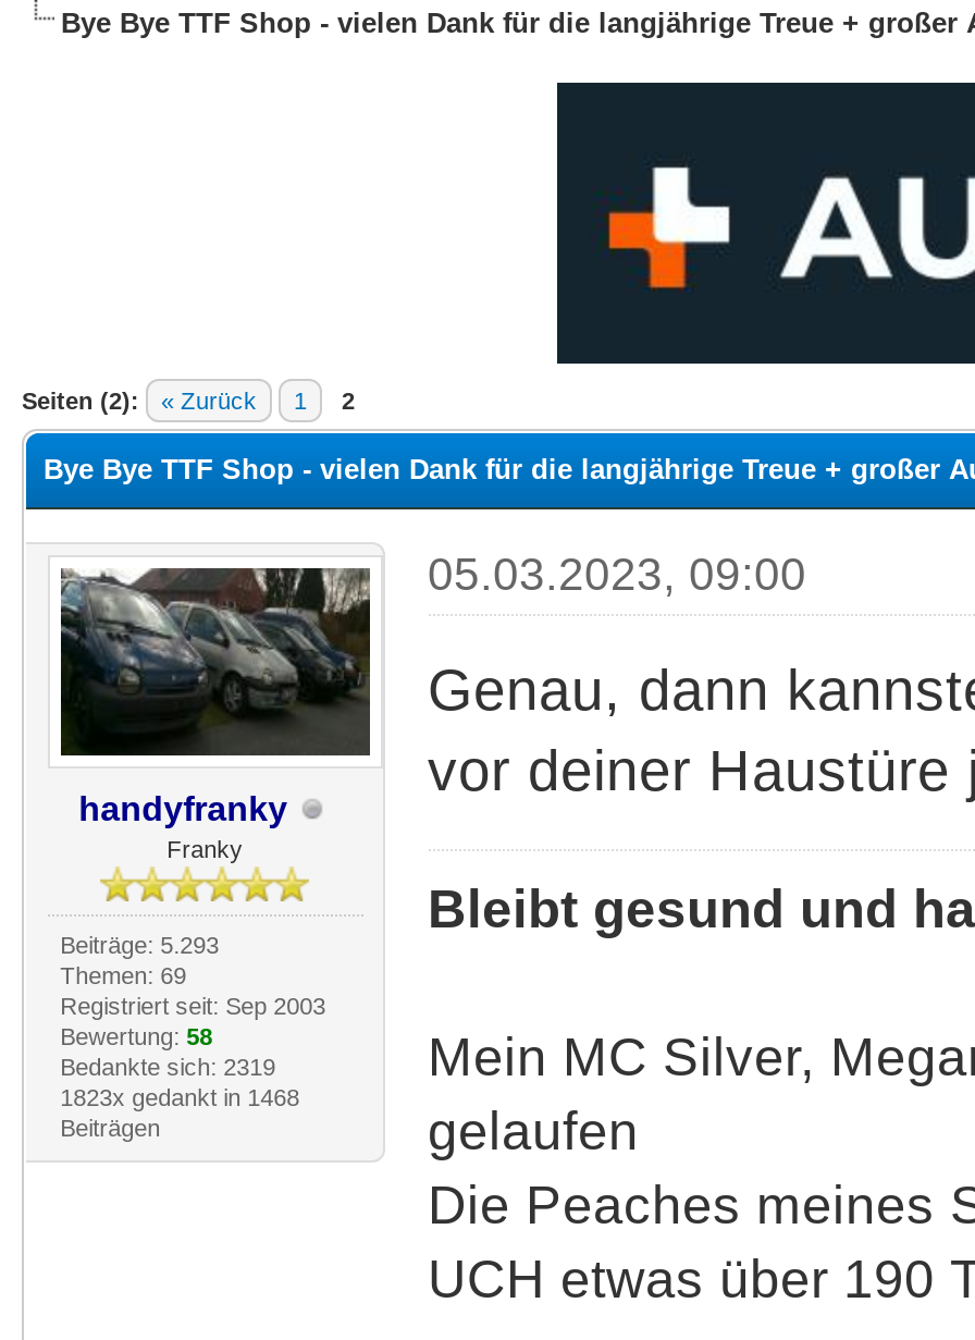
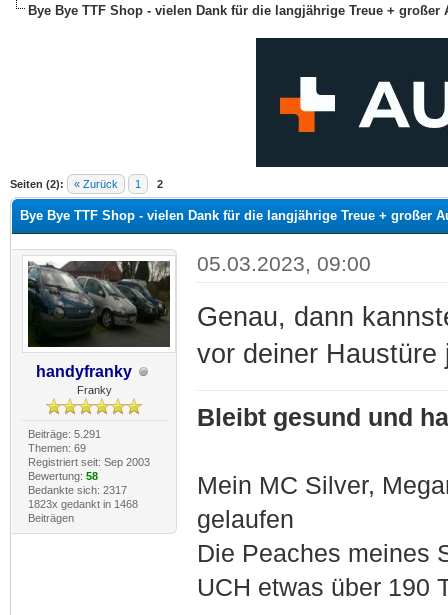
- Beiträge: 5.293
+ Beiträge: 5.291

- Bedankte sich: 2319
+ Bedankte sich: 2317
